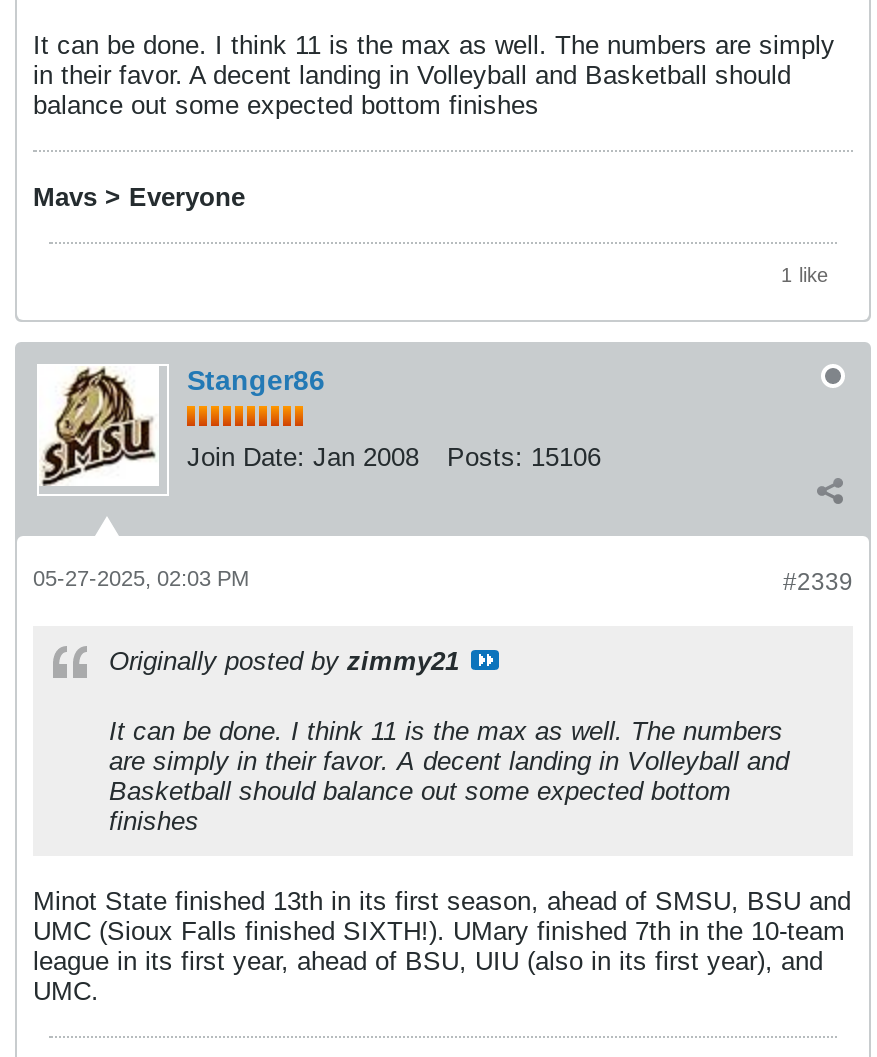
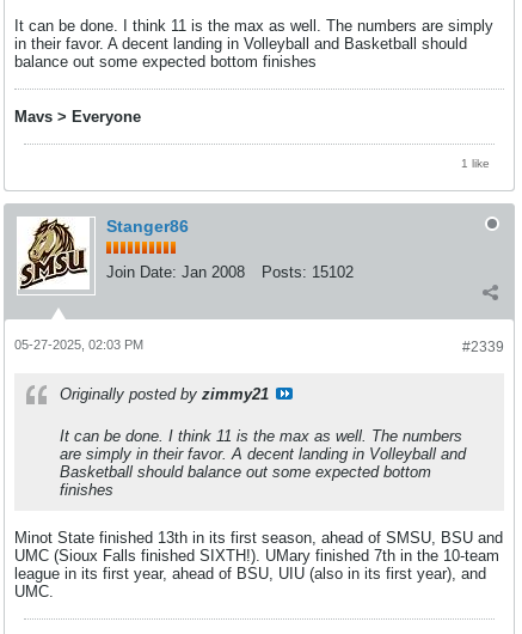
- Join Date: Jan 2008 Posts: 15106
+ Join Date: Jan 2008 Posts: 15102
